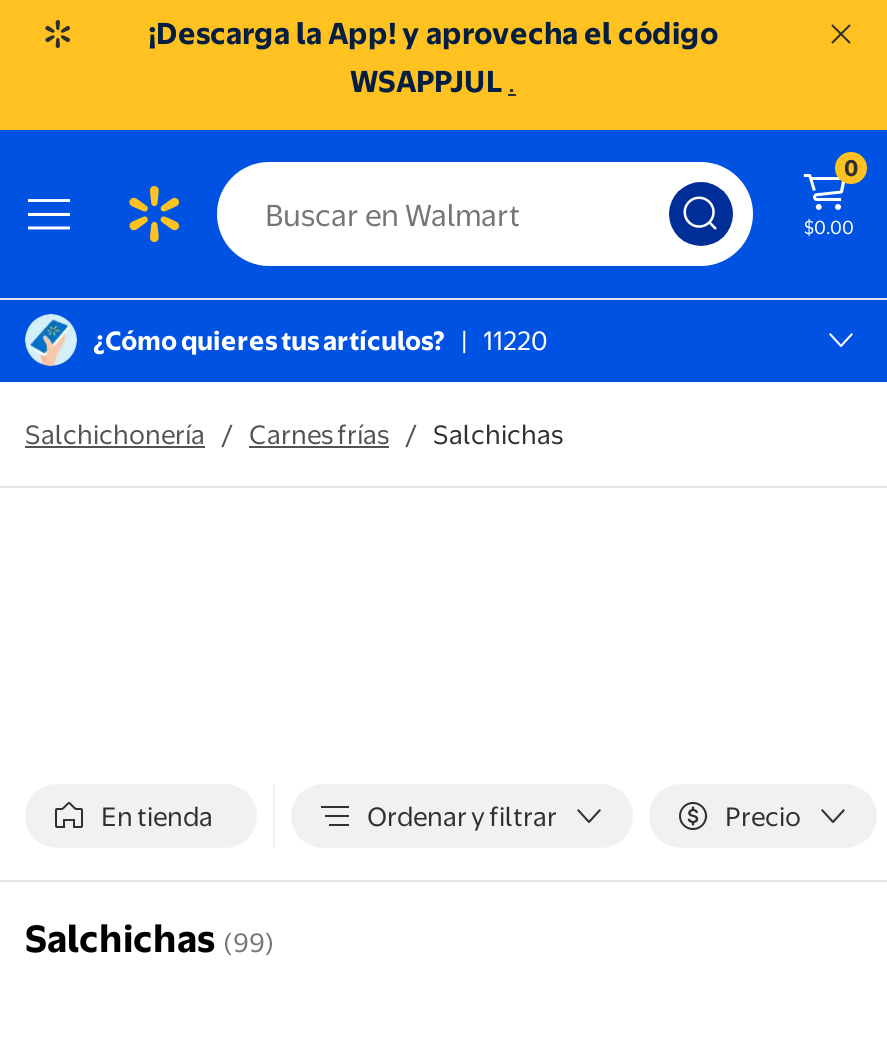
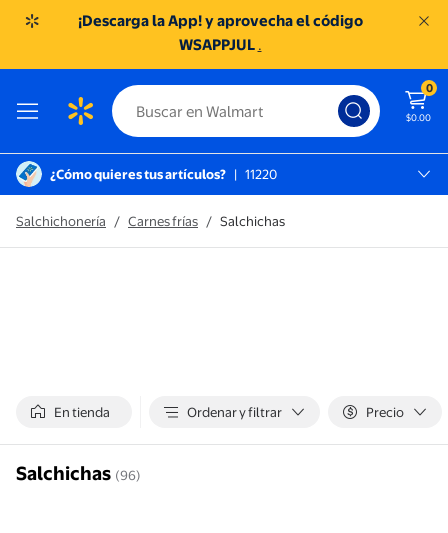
- Salchichas (99)
+ Salchichas (96)
